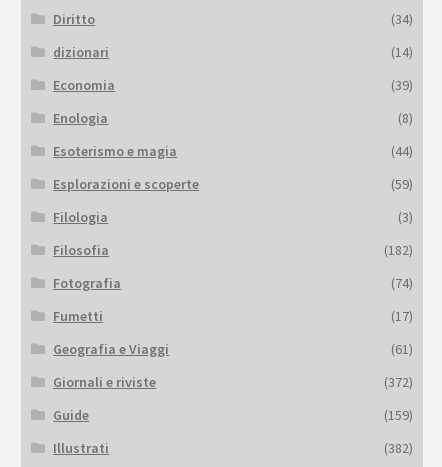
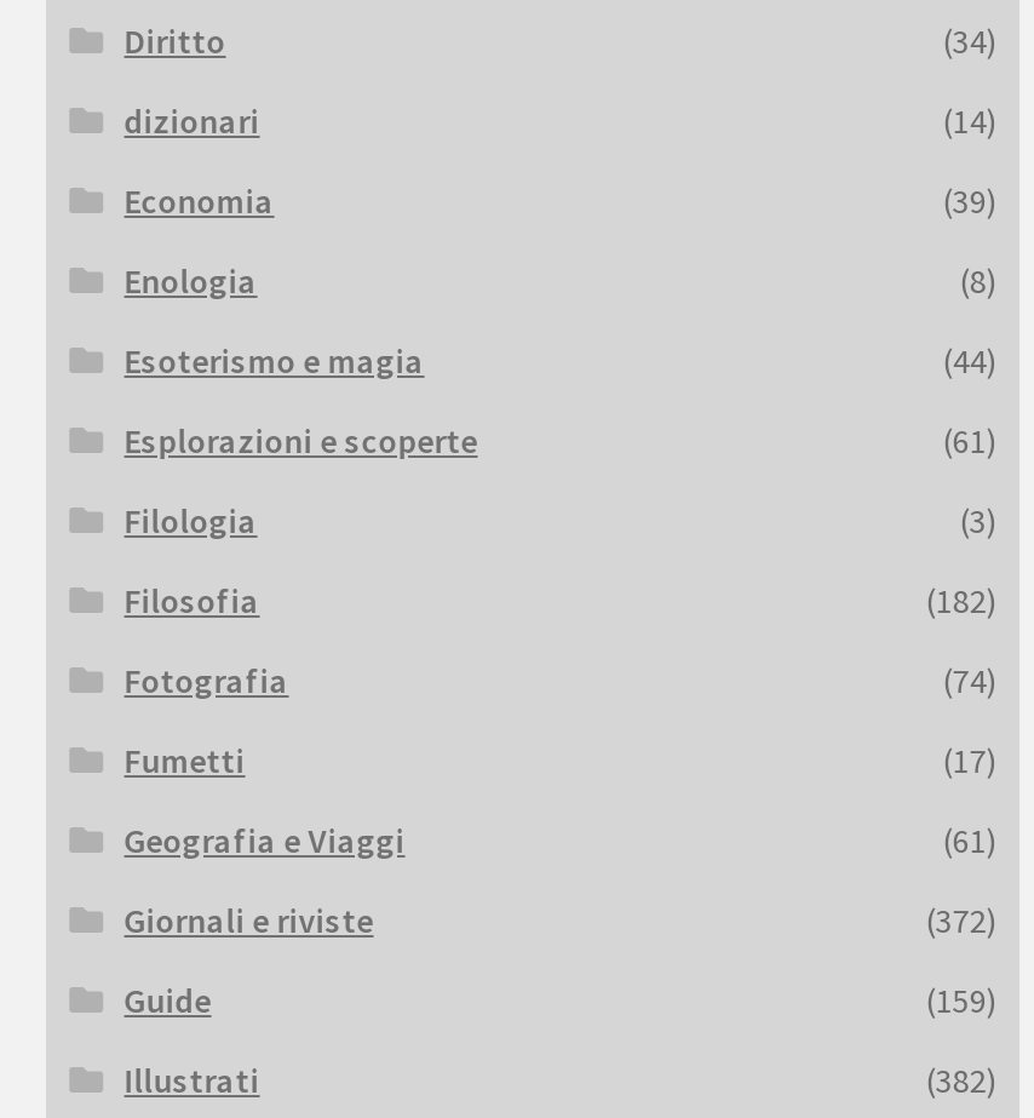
- (59)
+ (61)
